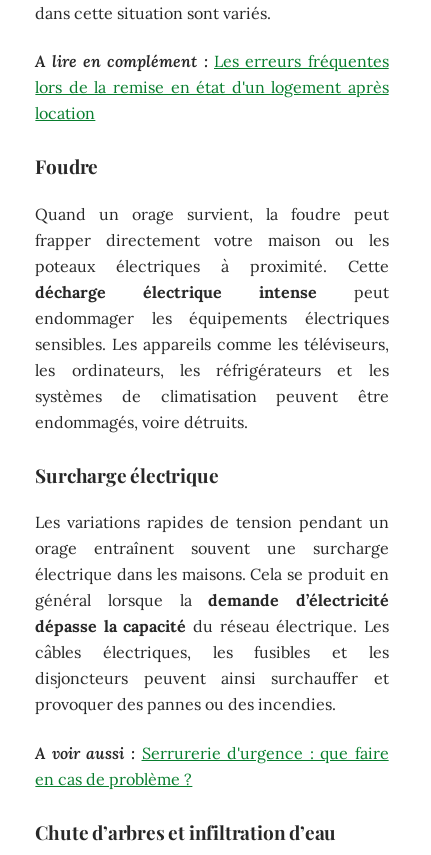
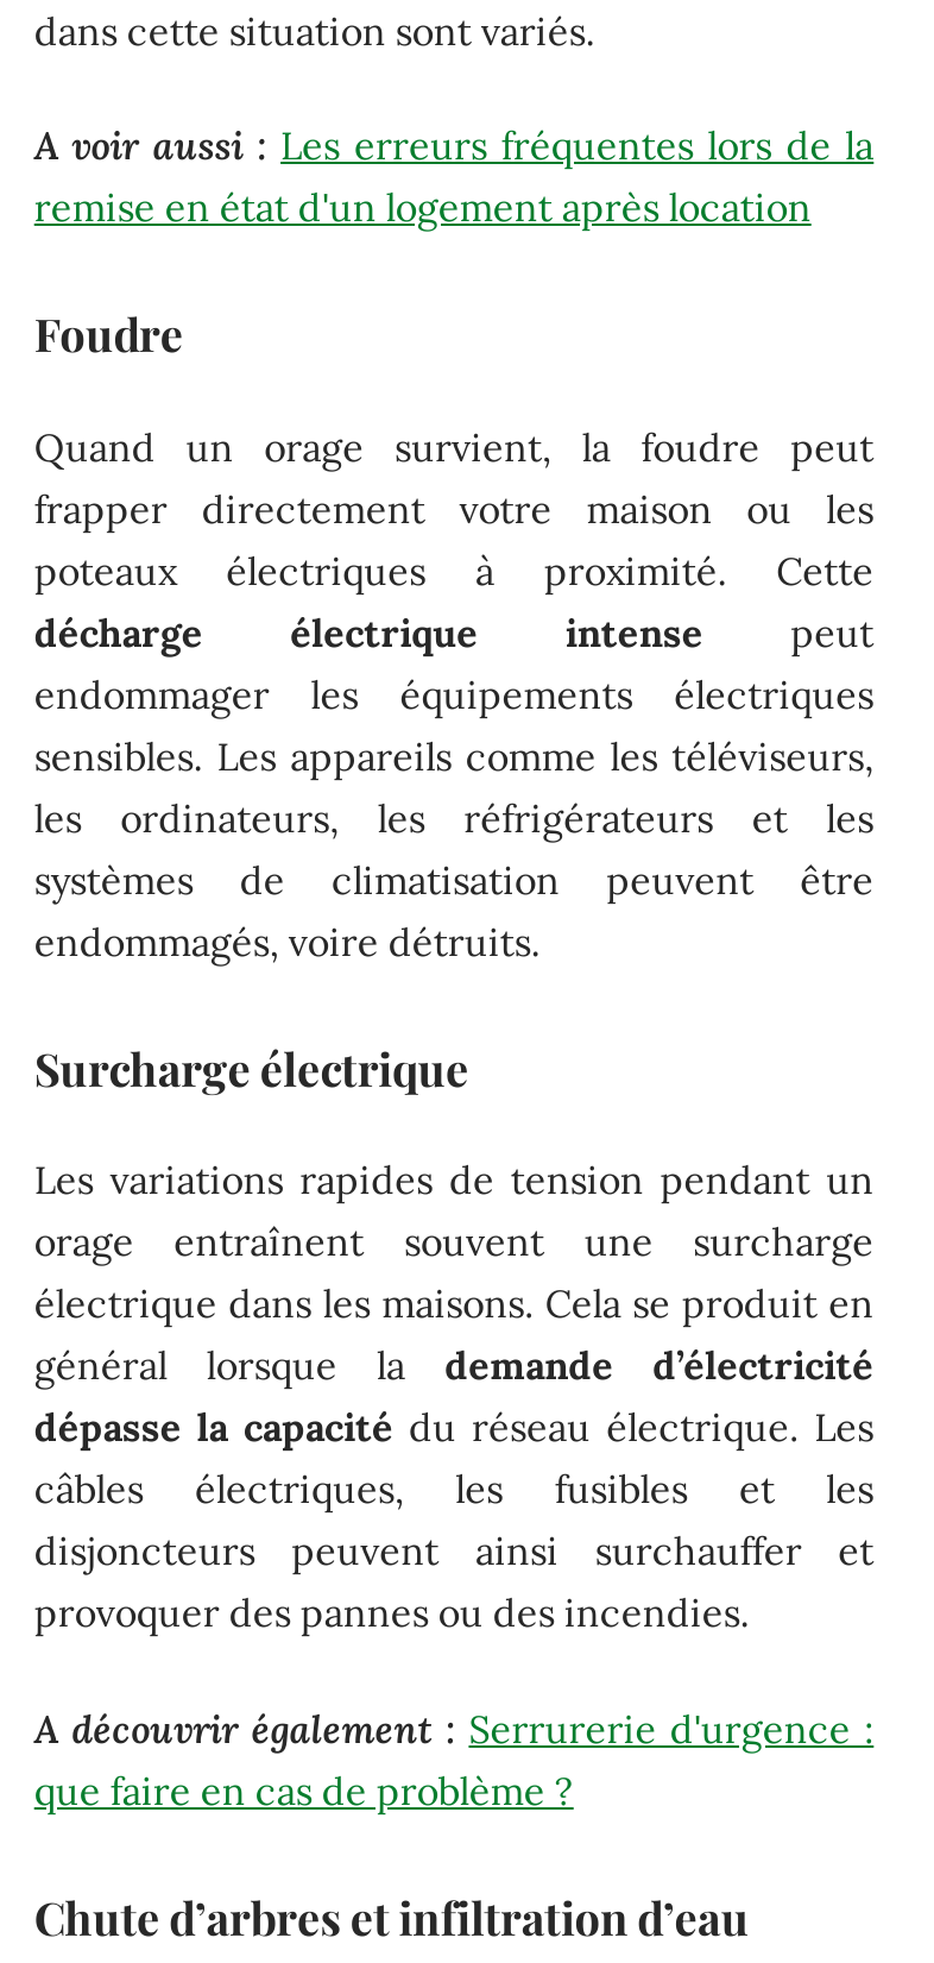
- A lire en complément : Les erreurs fréquentes
- lors de la remise en état d'un logement après
- location
+ A voir aussi : Les erreurs fréquentes lors de la
+ remise en état d'un logement après location

- A voir aussi : Serrurerie d'urgence : que faire
- en cas de problème ?
+ A découvrir également : Serrurerie d'urgence :
+ que faire en cas de problème ?
